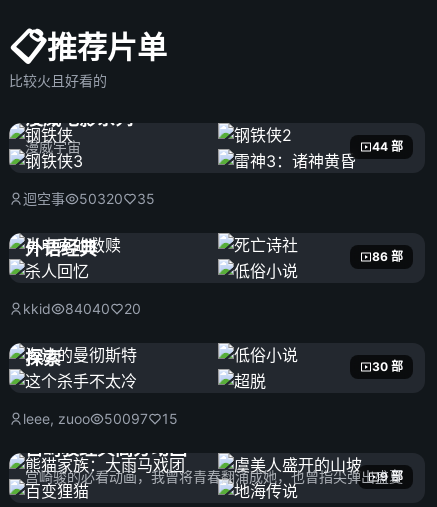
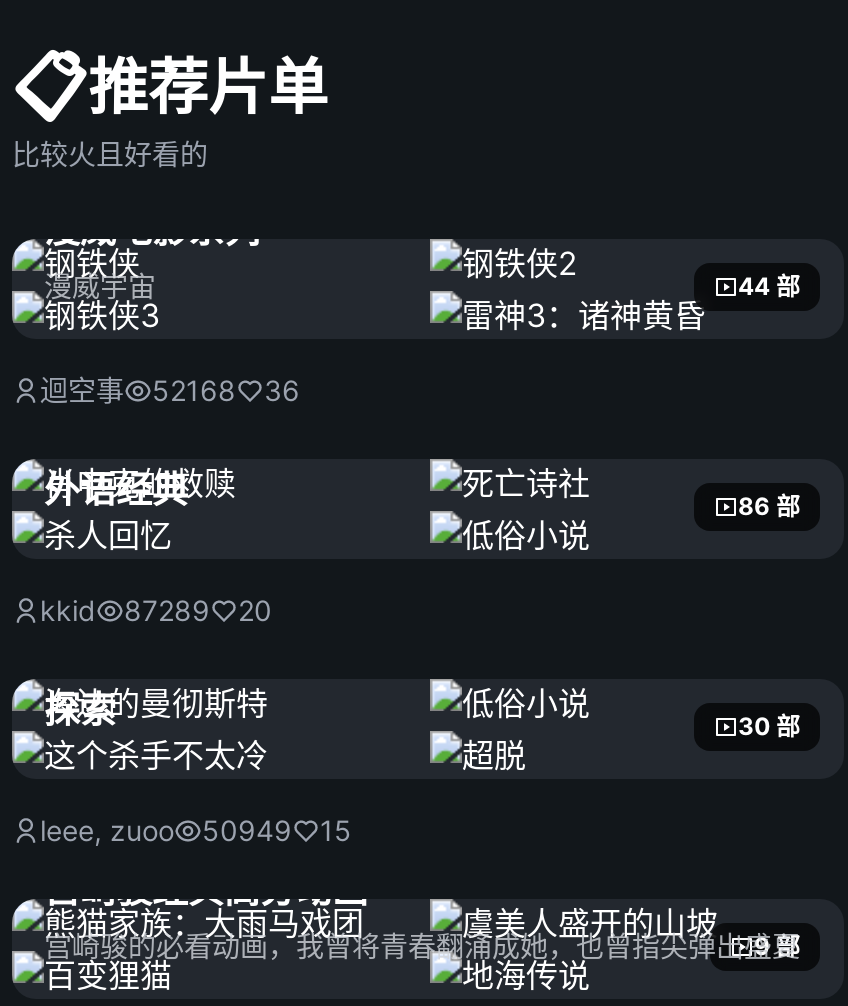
- 50320
+ 52168

- 35
+ 36

- kkid 84040 20
+ kkid 87289 20

- leee, zuoo 50097 15
+ leee, zuoo 50949 15
